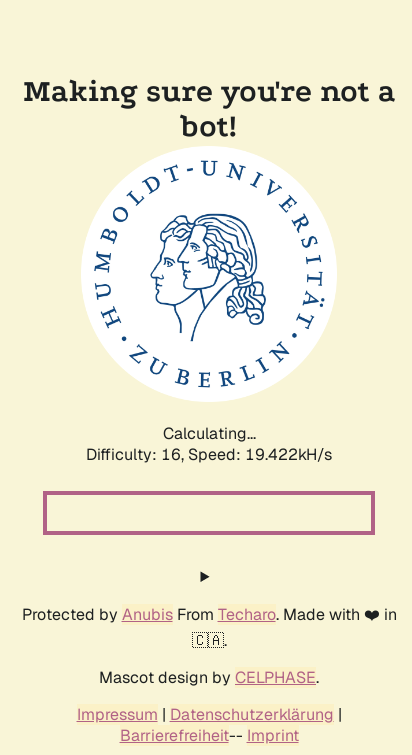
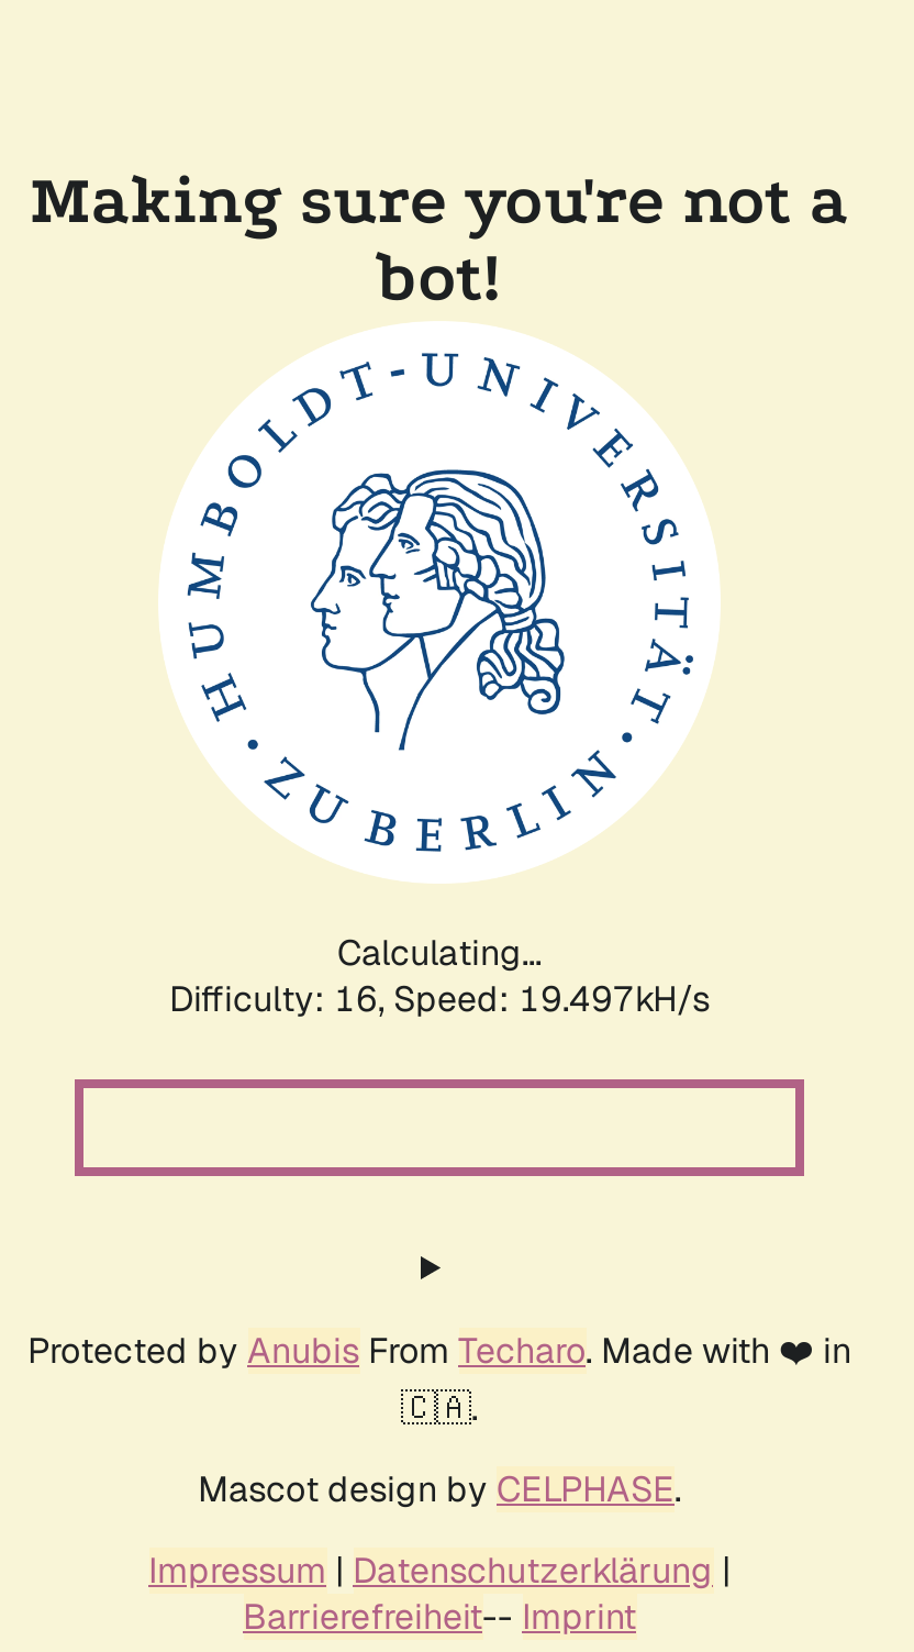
- Difficulty: 16, Speed: 19.422kH/s
+ Difficulty: 16, Speed: 19.497kH/s
